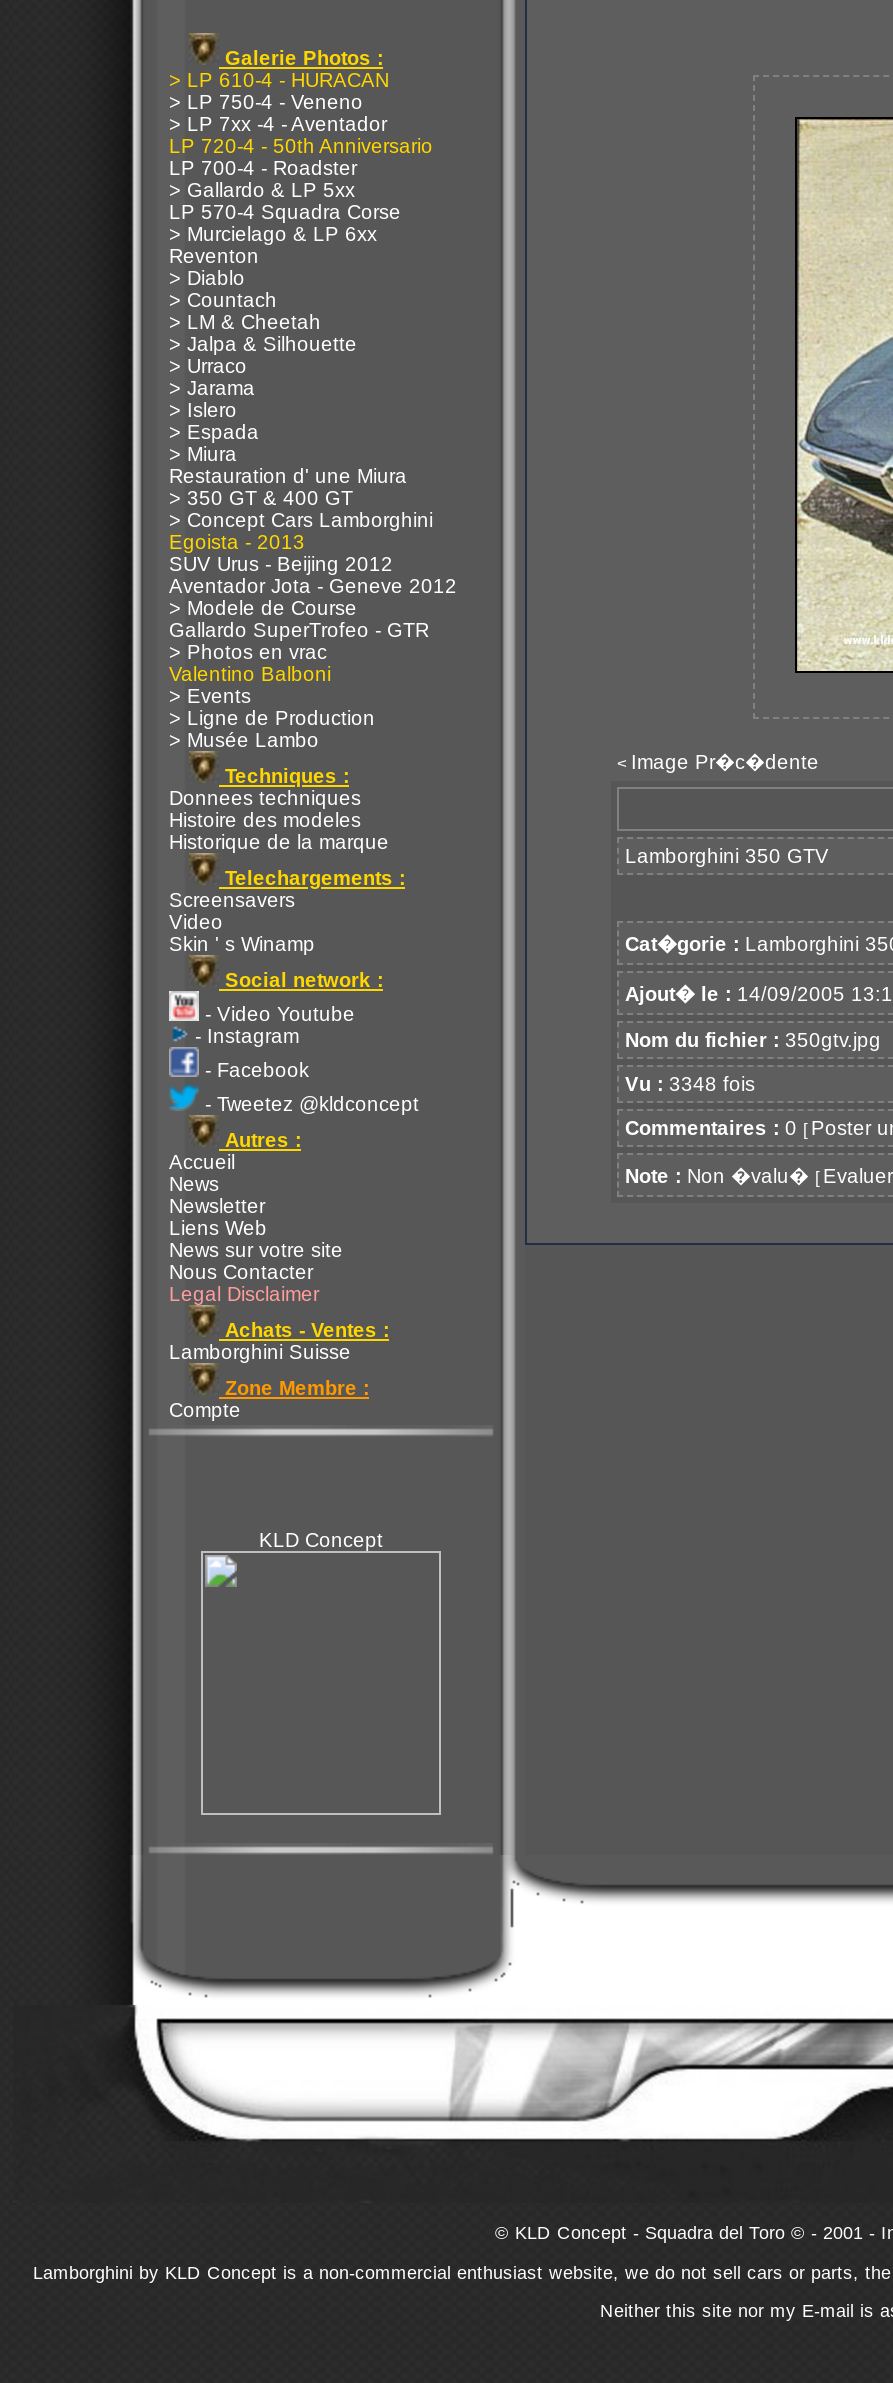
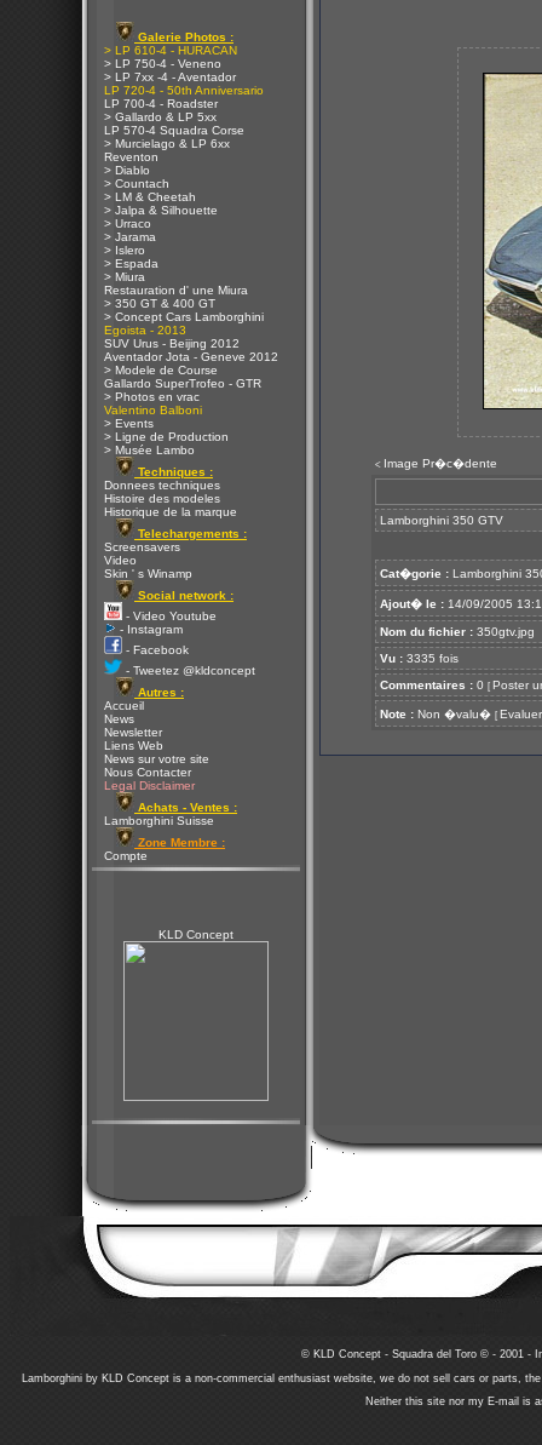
- Vu : 3348 fois
+ Vu : 3335 fois
